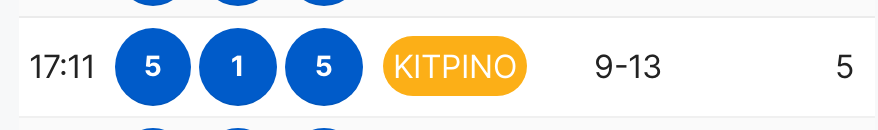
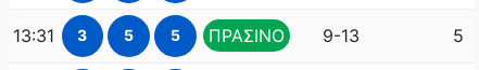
- 17:11
+ 13:31
+ 3

- 1

- ΚΙΤΡΙΝΟ
+ ΠΡΑΣΙΝΟ
